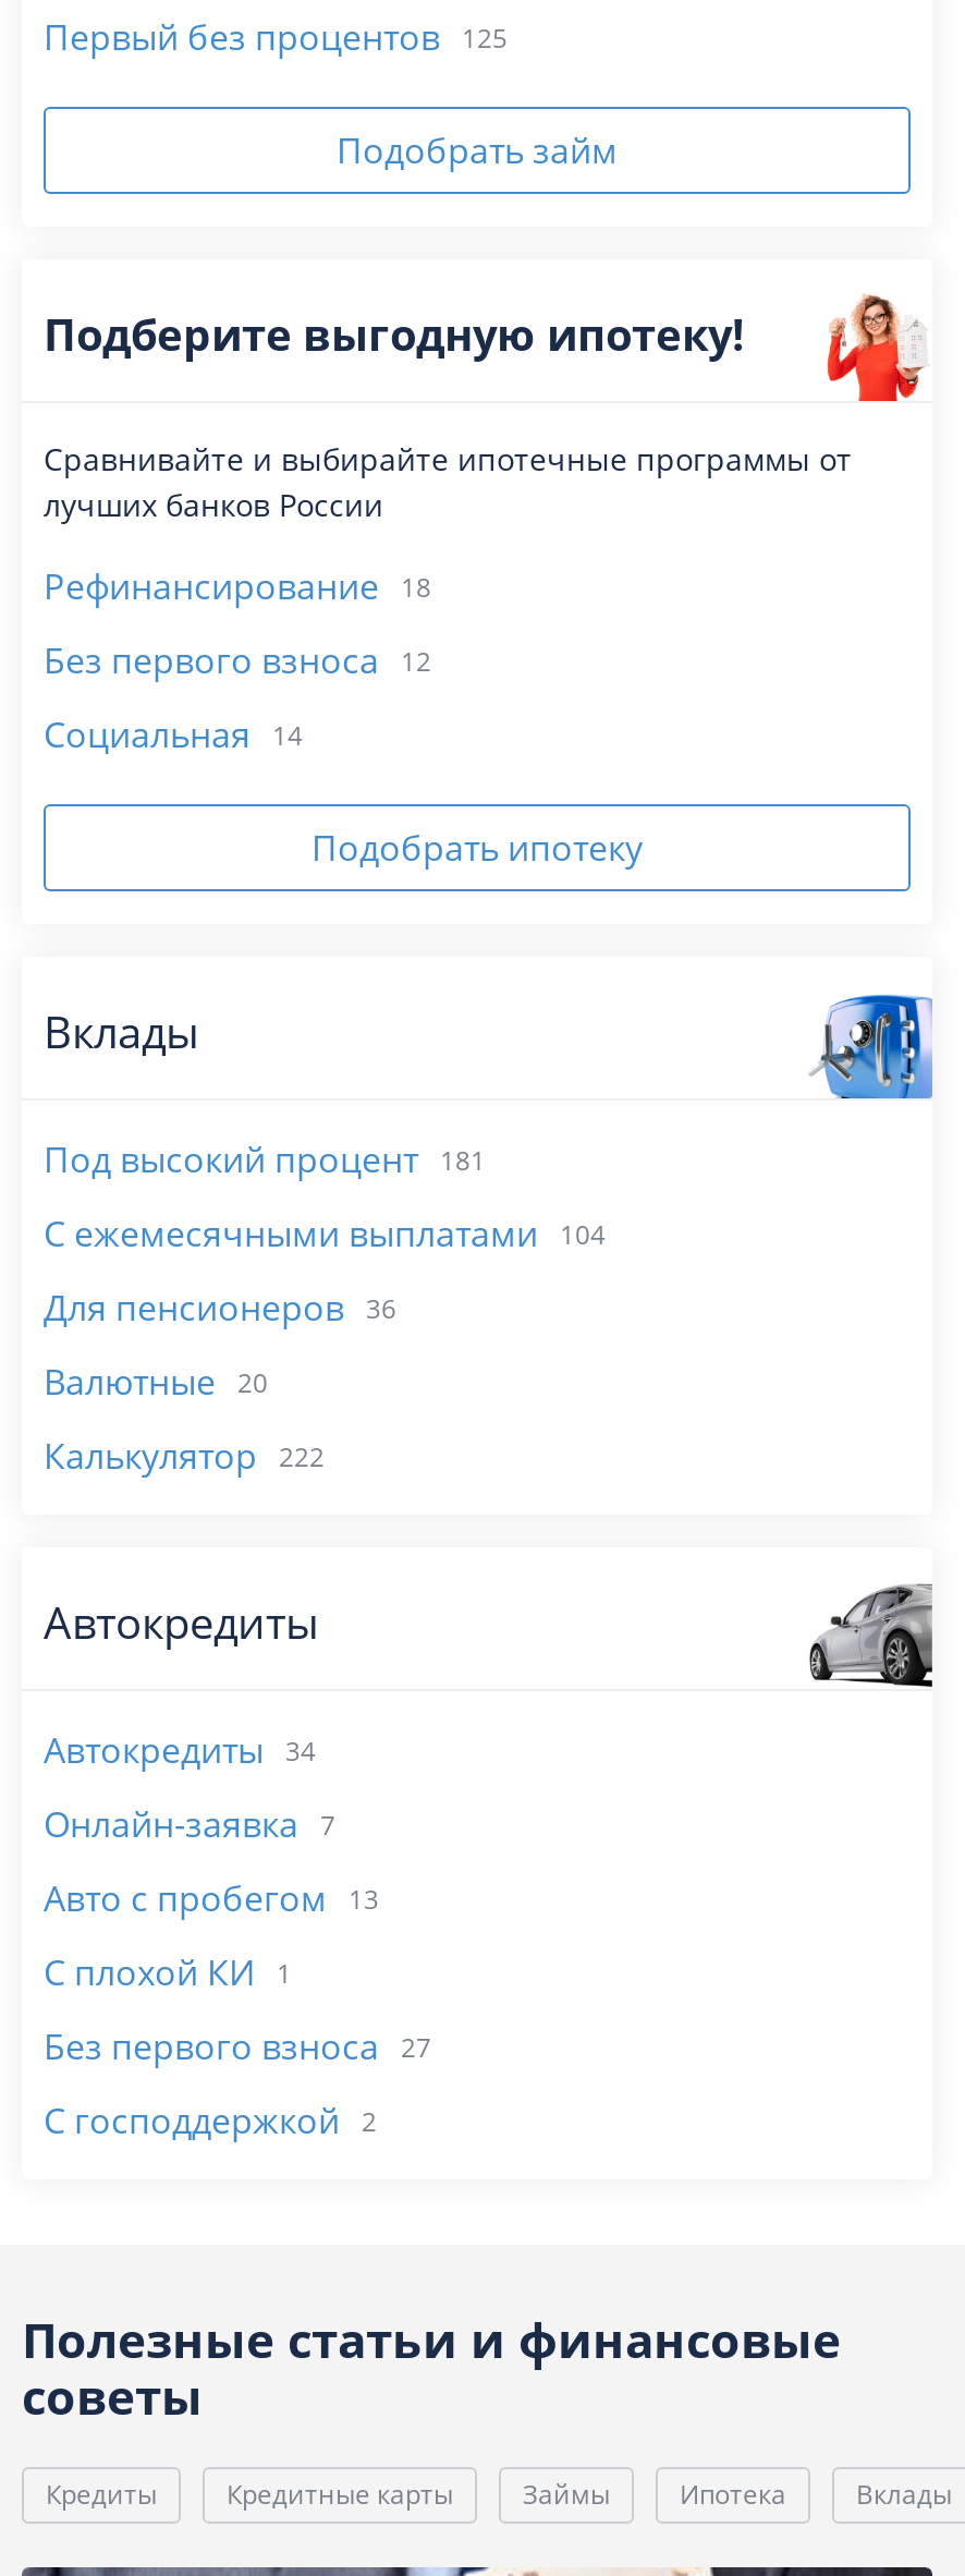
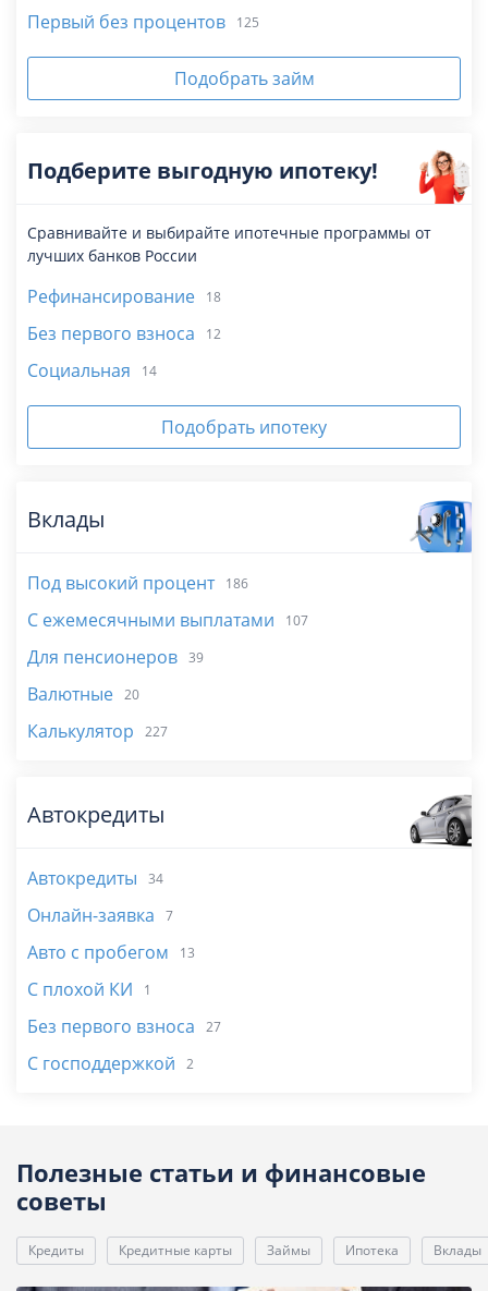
- Под высокий процент 181
+ Под высокий процент 186

- С ежемесячными выплатами 104
+ С ежемесячными выплатами 107

- Для пенсионеров 36
+ Для пенсионеров 39

- Калькулятор 222
+ Калькулятор 227
